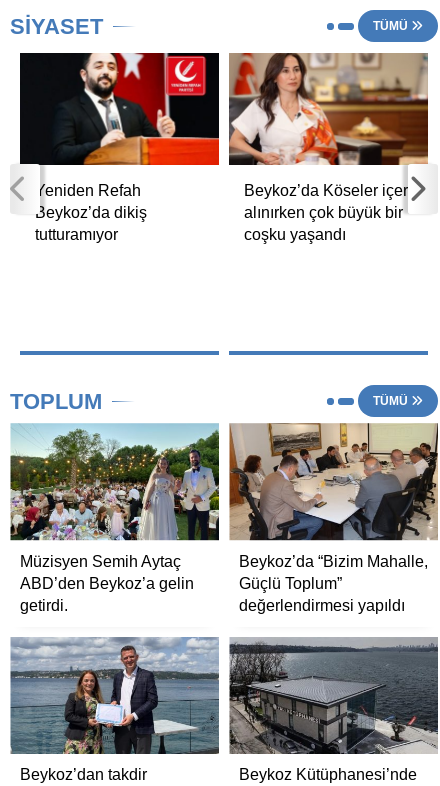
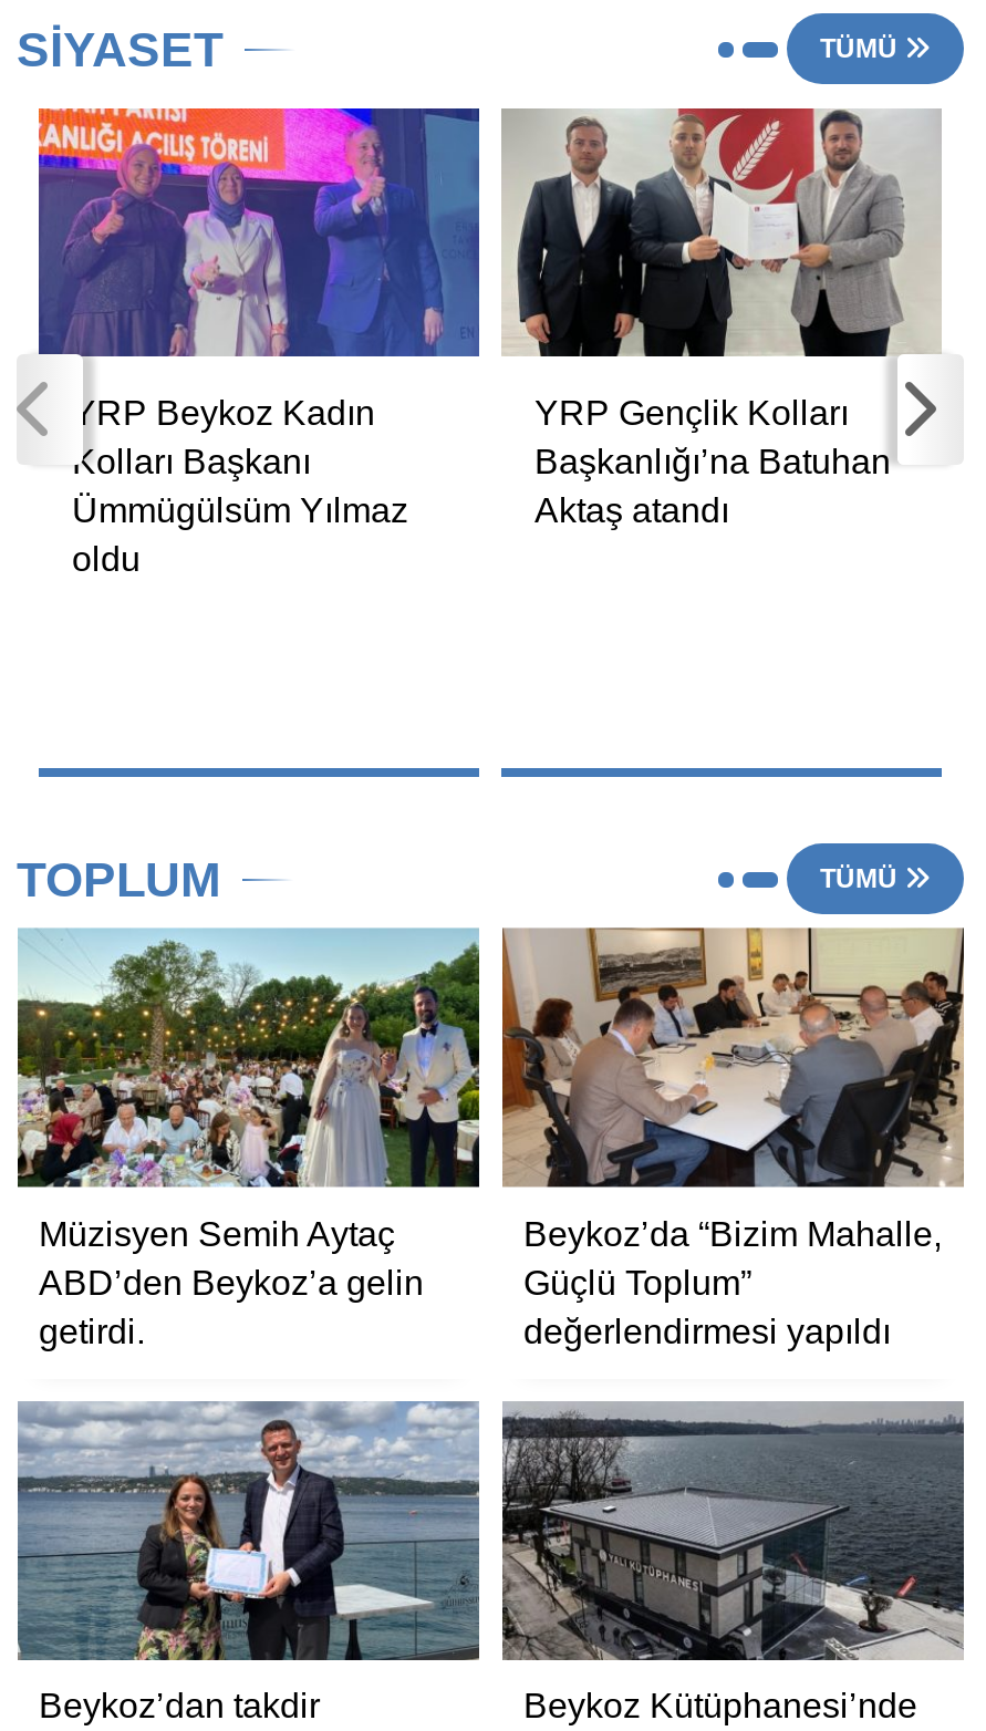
- [image]
- Yeniden Refah
- Beykoz’da dikiş
- tutturamıyor
+ [image]
+ YRP Beykoz Kadın
+ Kolları Başkanı
+ Ümmügülsüm Yılmaz
+ oldu

- [image]
- Beykoz’da Köseler içeri
- alınırken çok büyük bir
- coşku yaşandı
+ [image]
+ YRP Gençlik Kolları
+ Başkanlığı’na Batuhan
+ Aktaş atandı
